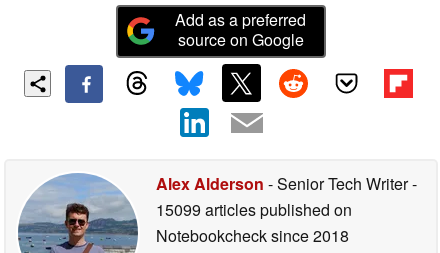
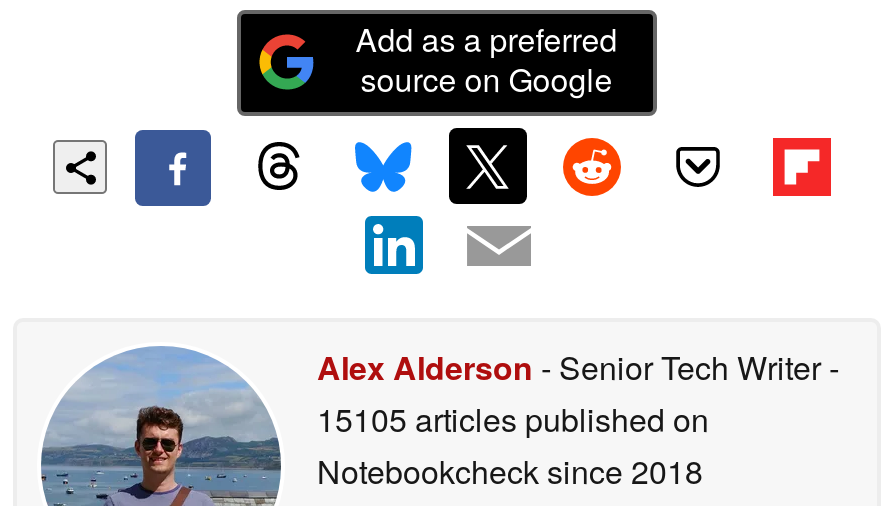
- 15099 articles published on
+ 15105 articles published on
